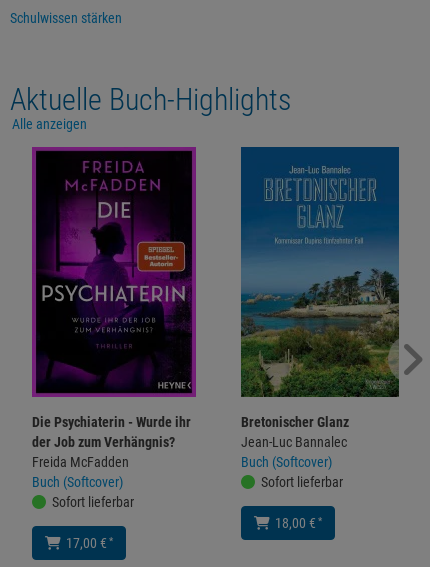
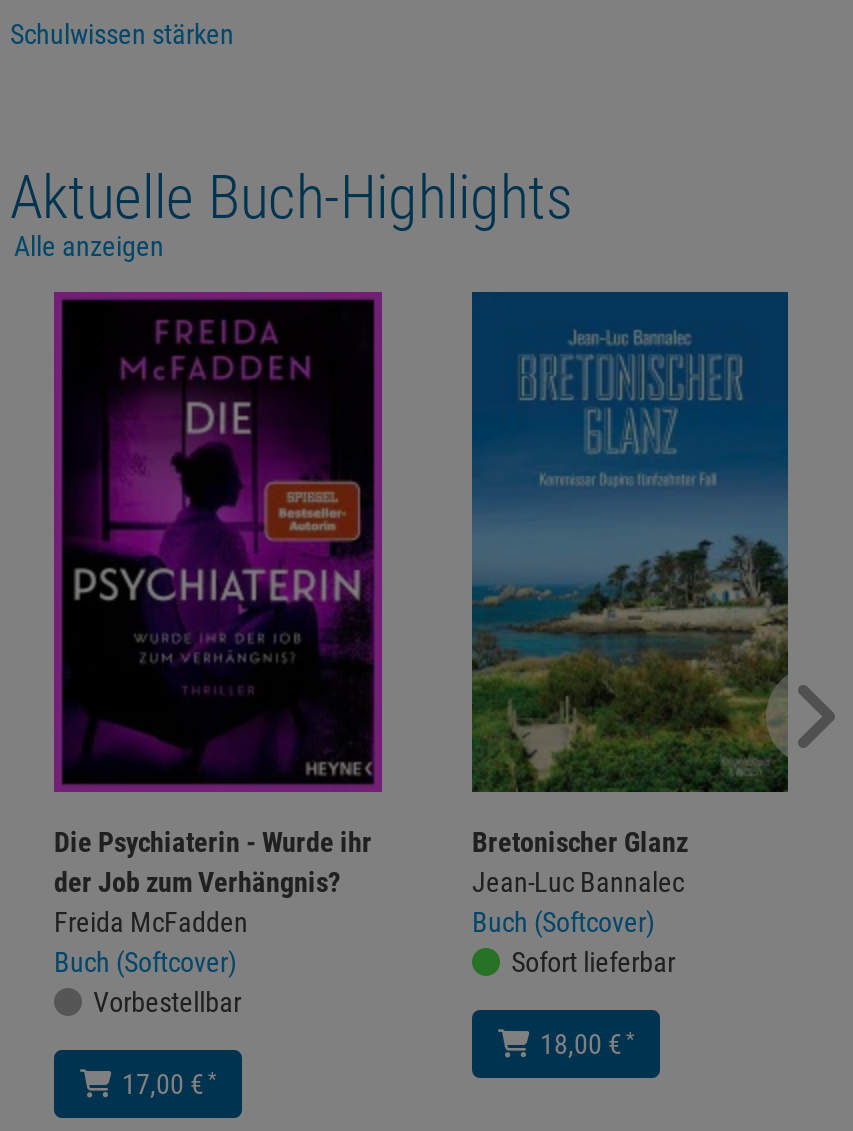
- Sofort lieferbar
+ Vorbestellbar
